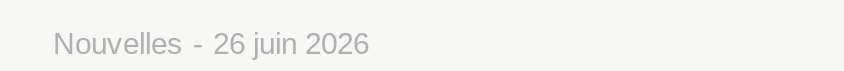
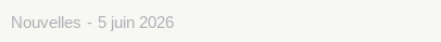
- Nouvelles 26 juin 2026
+ Nouvelles 5 juin 2026
